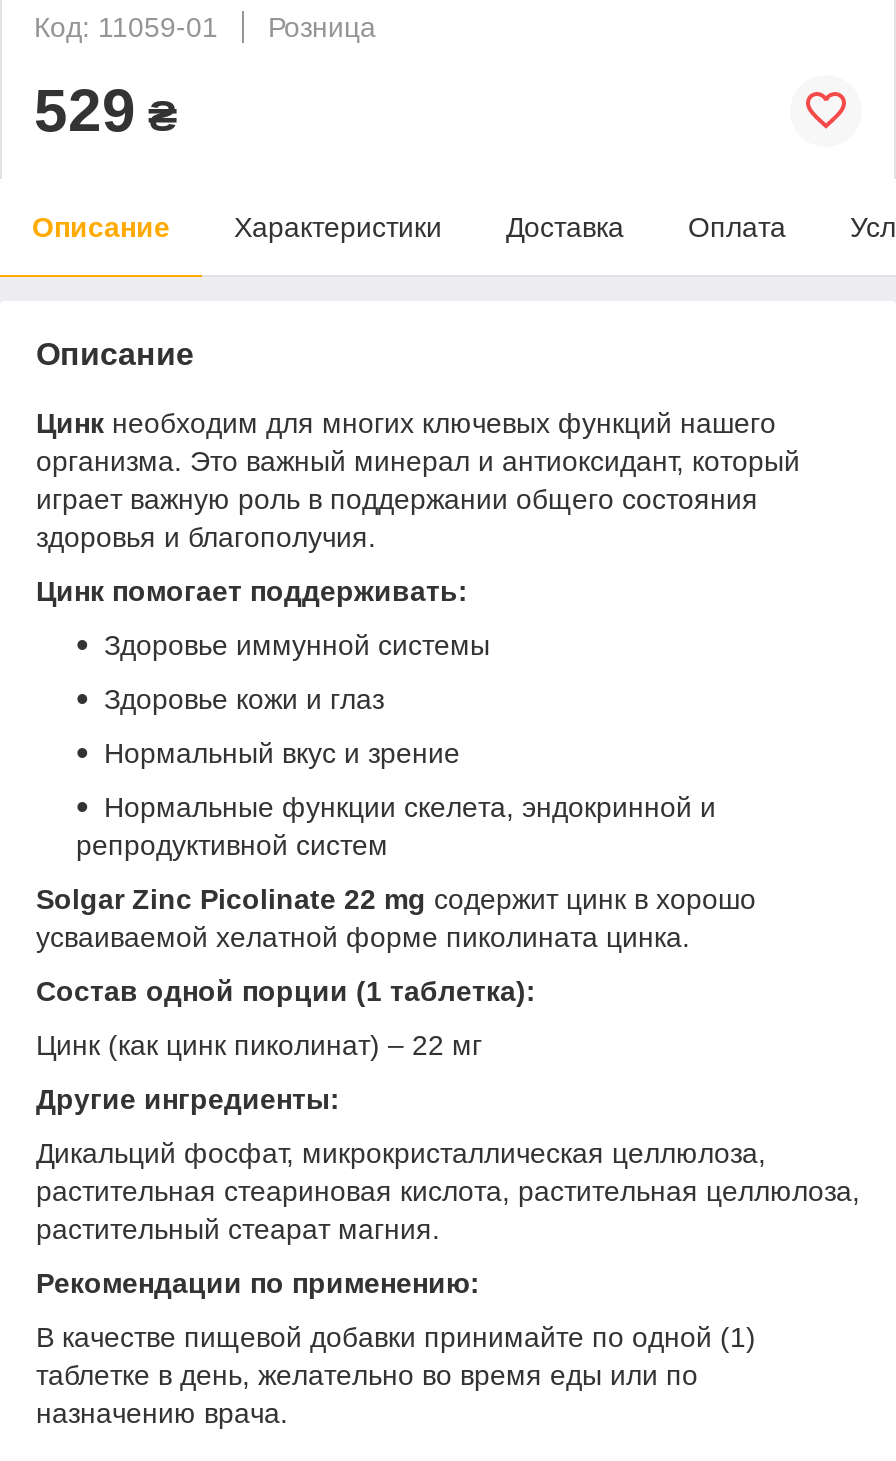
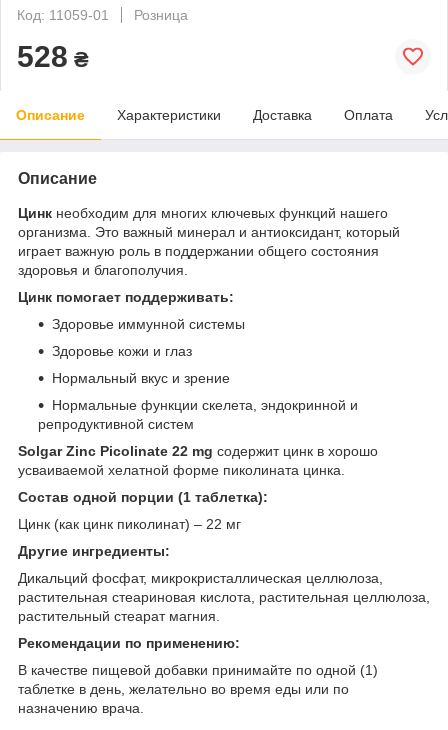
- 529 ₴
+ 528 ₴
